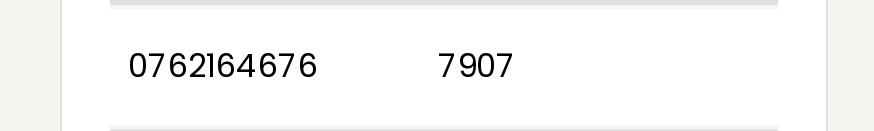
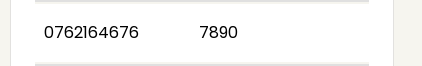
- 7907
+ 7890
